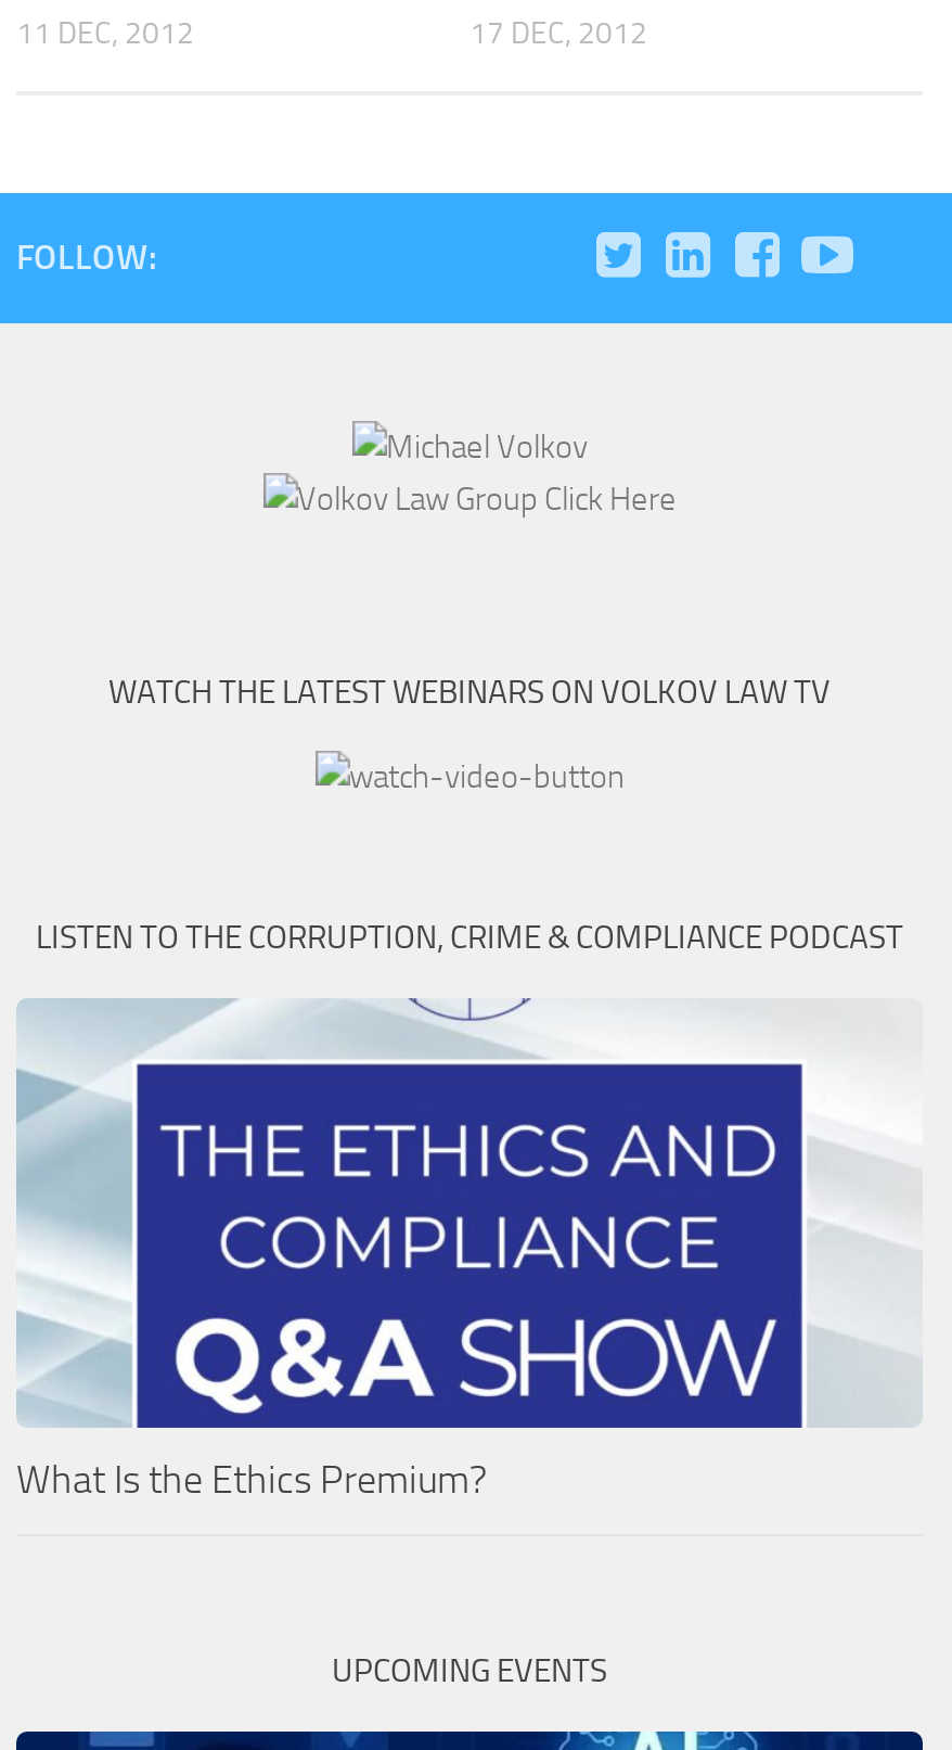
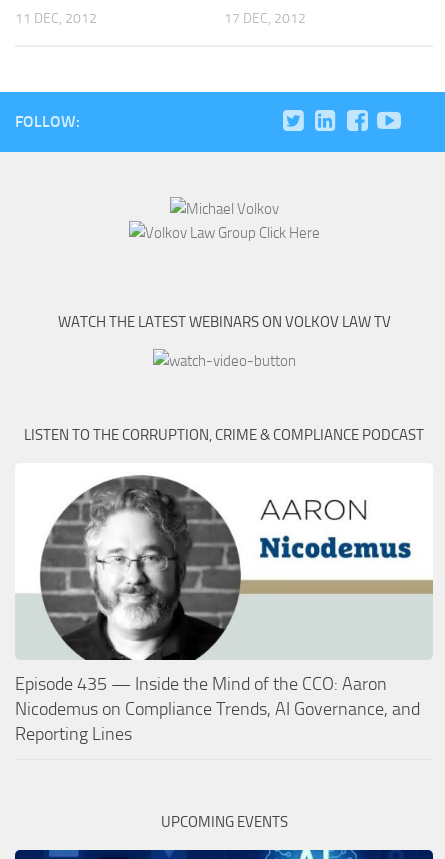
- [image]
+ [image]

- What Is the Ethics Premium?
+ Episode 435 — Inside the Mind of the CCO: Aaron
+ Nicodemus on Compliance Trends, AI Governance, and
+ Reporting Lines
